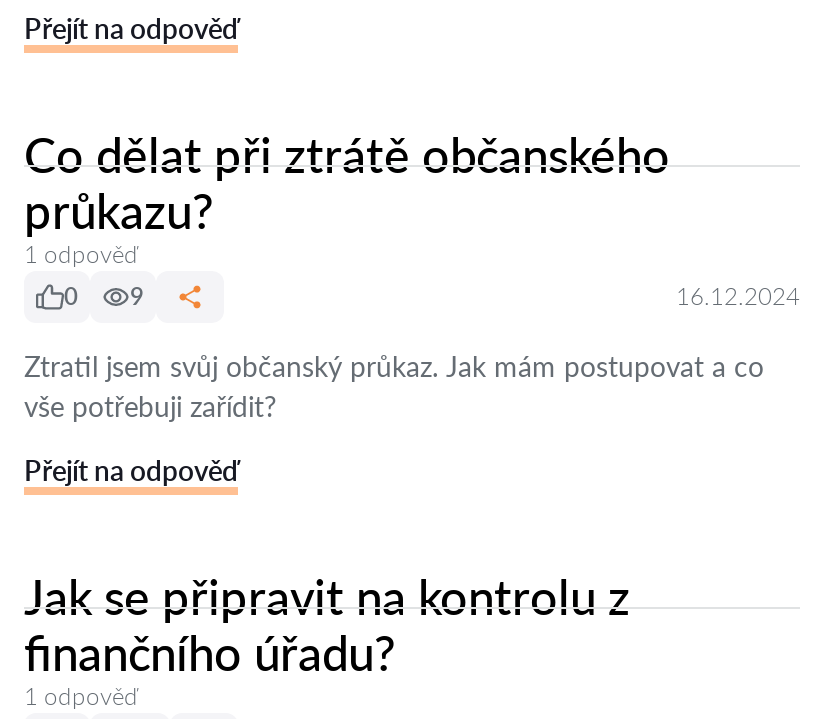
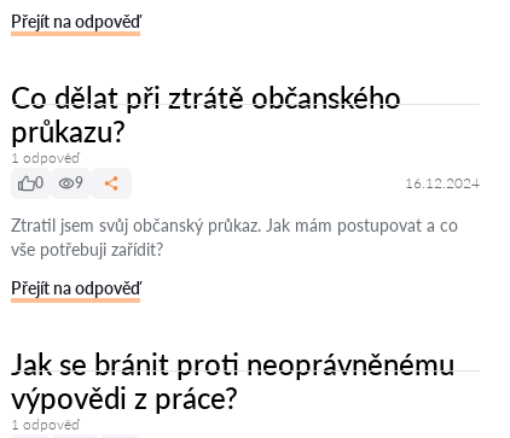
- Jak se připravit na kontrolu z
- finančního úřadu?
+ Jak se bránit proti neoprávněnému
+ výpovědi z práce?
